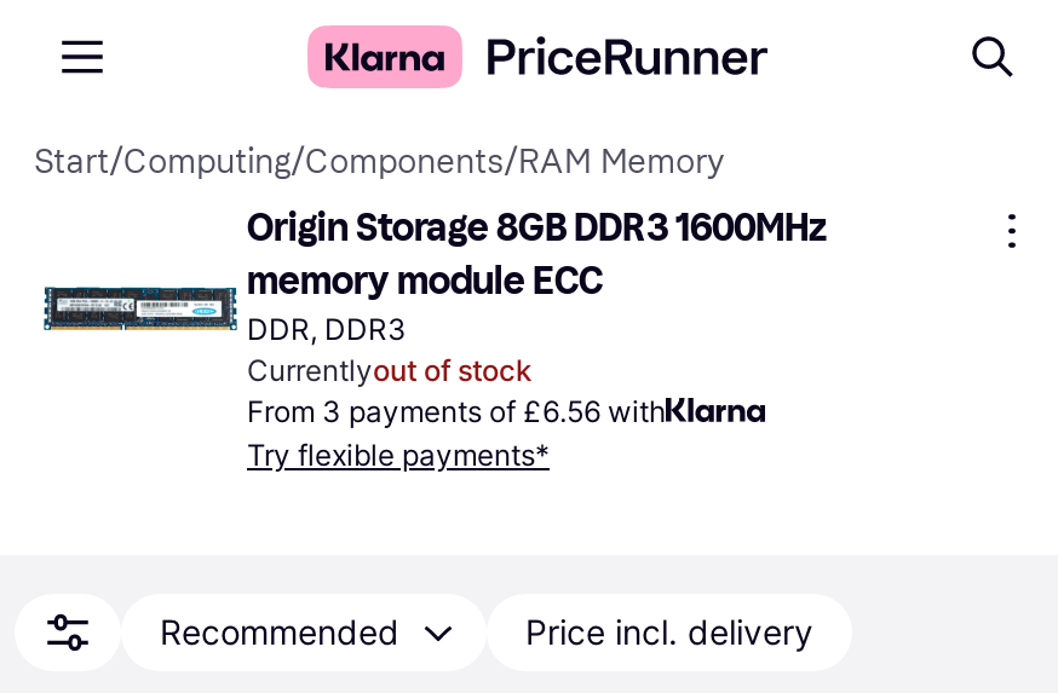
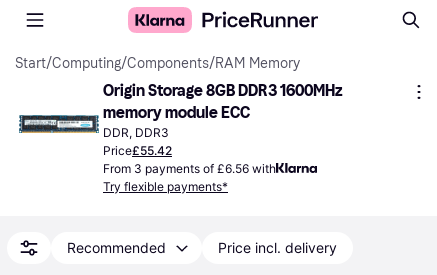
- Currentlyout of stock
+ Price£55.42
